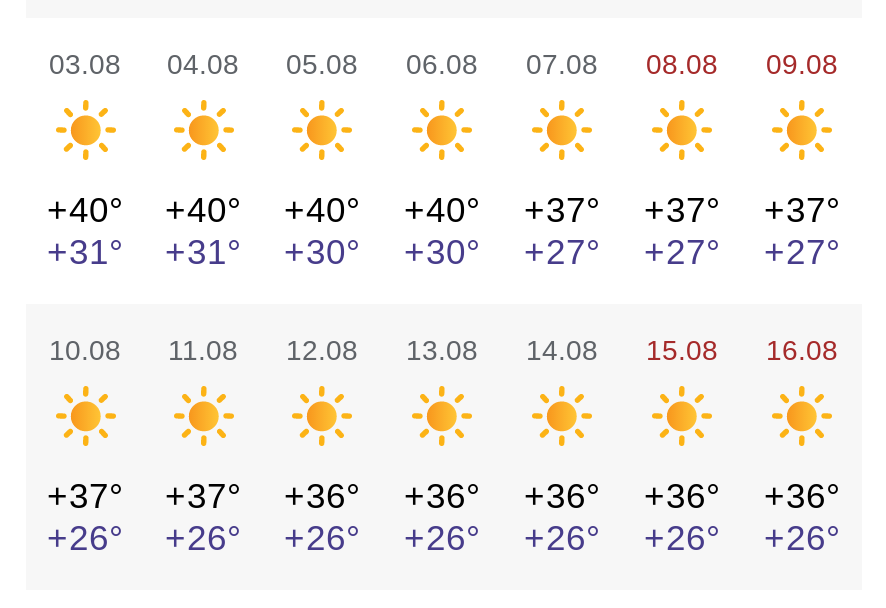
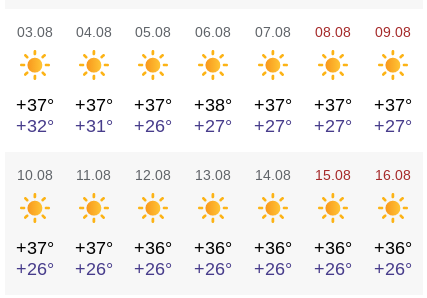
- +40°
+ +37°

- +40°
+ +37°

- +40°
+ +37°

- +40°
+ +38°

- +31°
+ +32°

- +30°
+ +26°

- +30°
+ +27°
